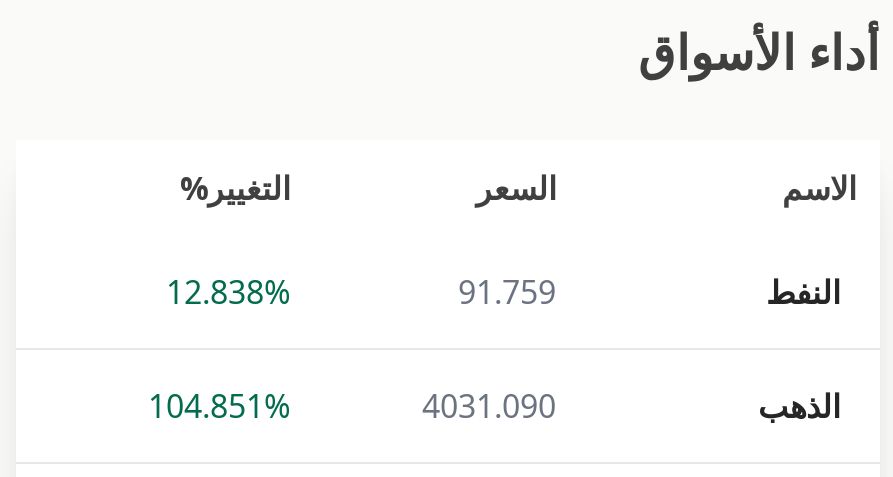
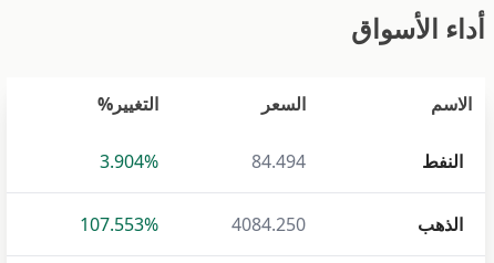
- 12.838%
+ 3.904%

- 91.759
+ 84.494

- 104.851%
+ 107.553%

- 4031.090
+ 4084.250
